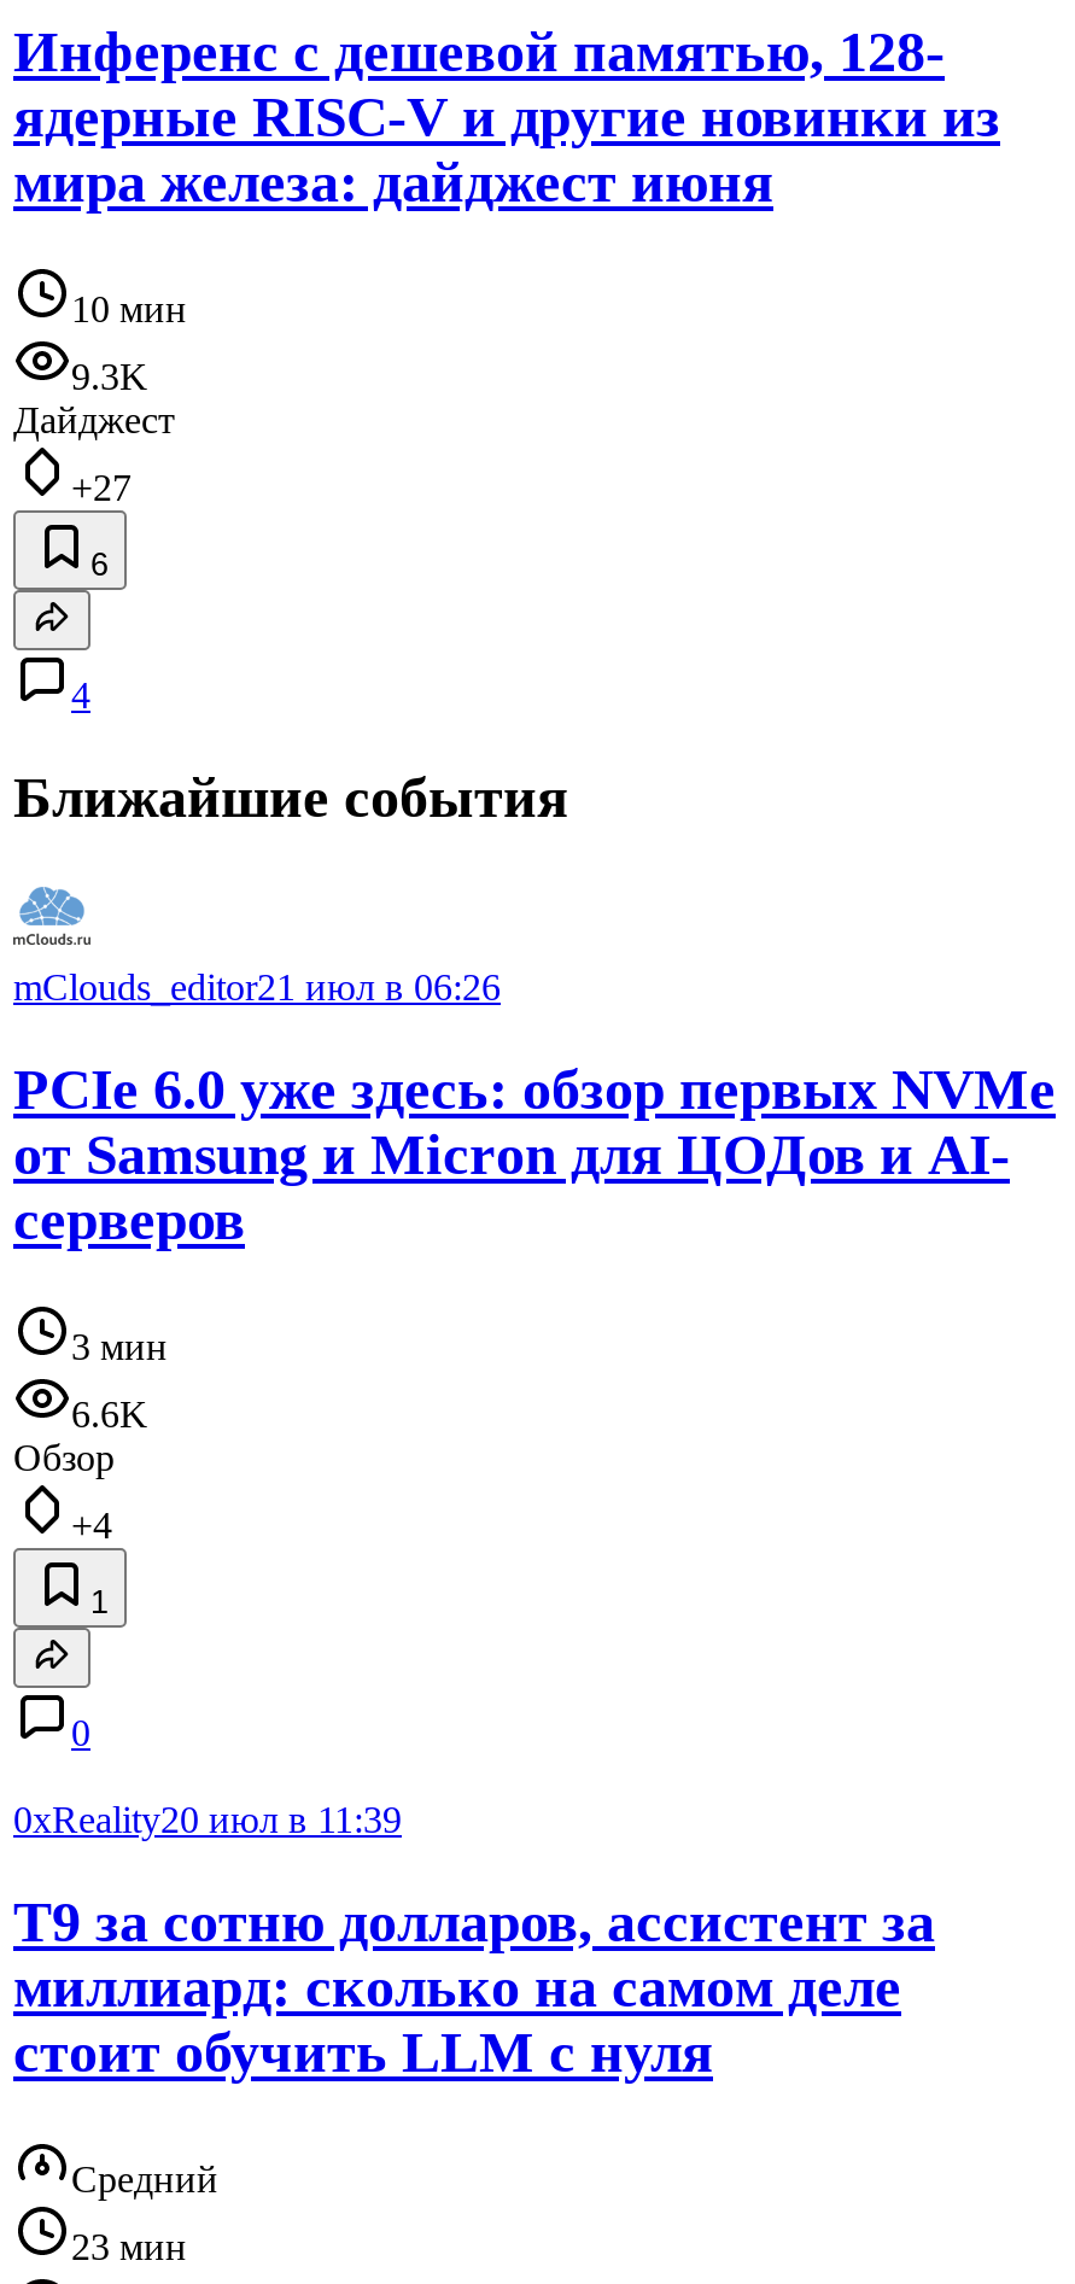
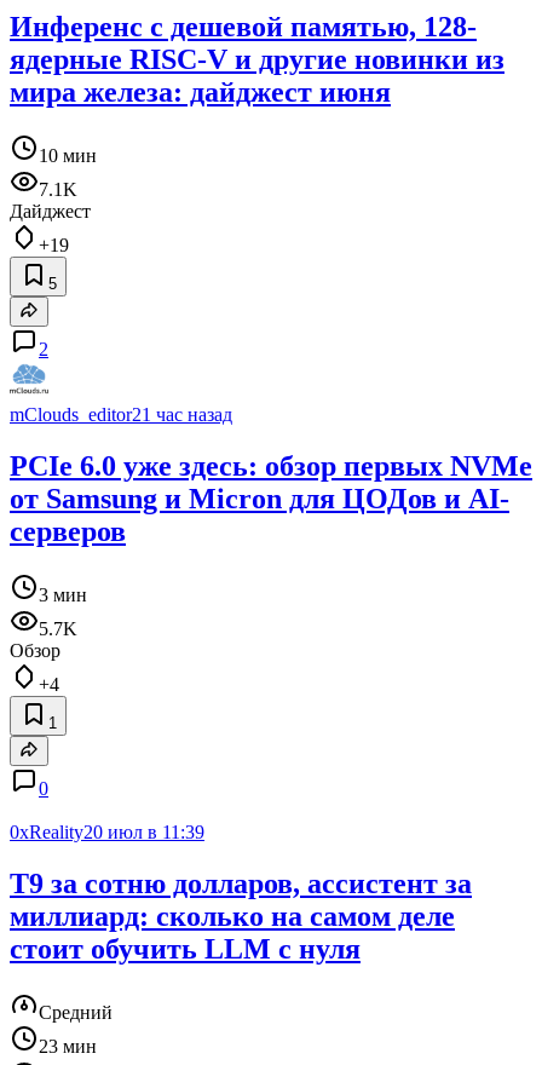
- 9.3K
+ 7.1K

- +27
- 6
- 4
- Ближайшие события
- mClouds_editor21 июл в 06:26
+ +19
+ 5
+ 2
+ mClouds_editor21 час назад

- 6.6K
+ 5.7K
